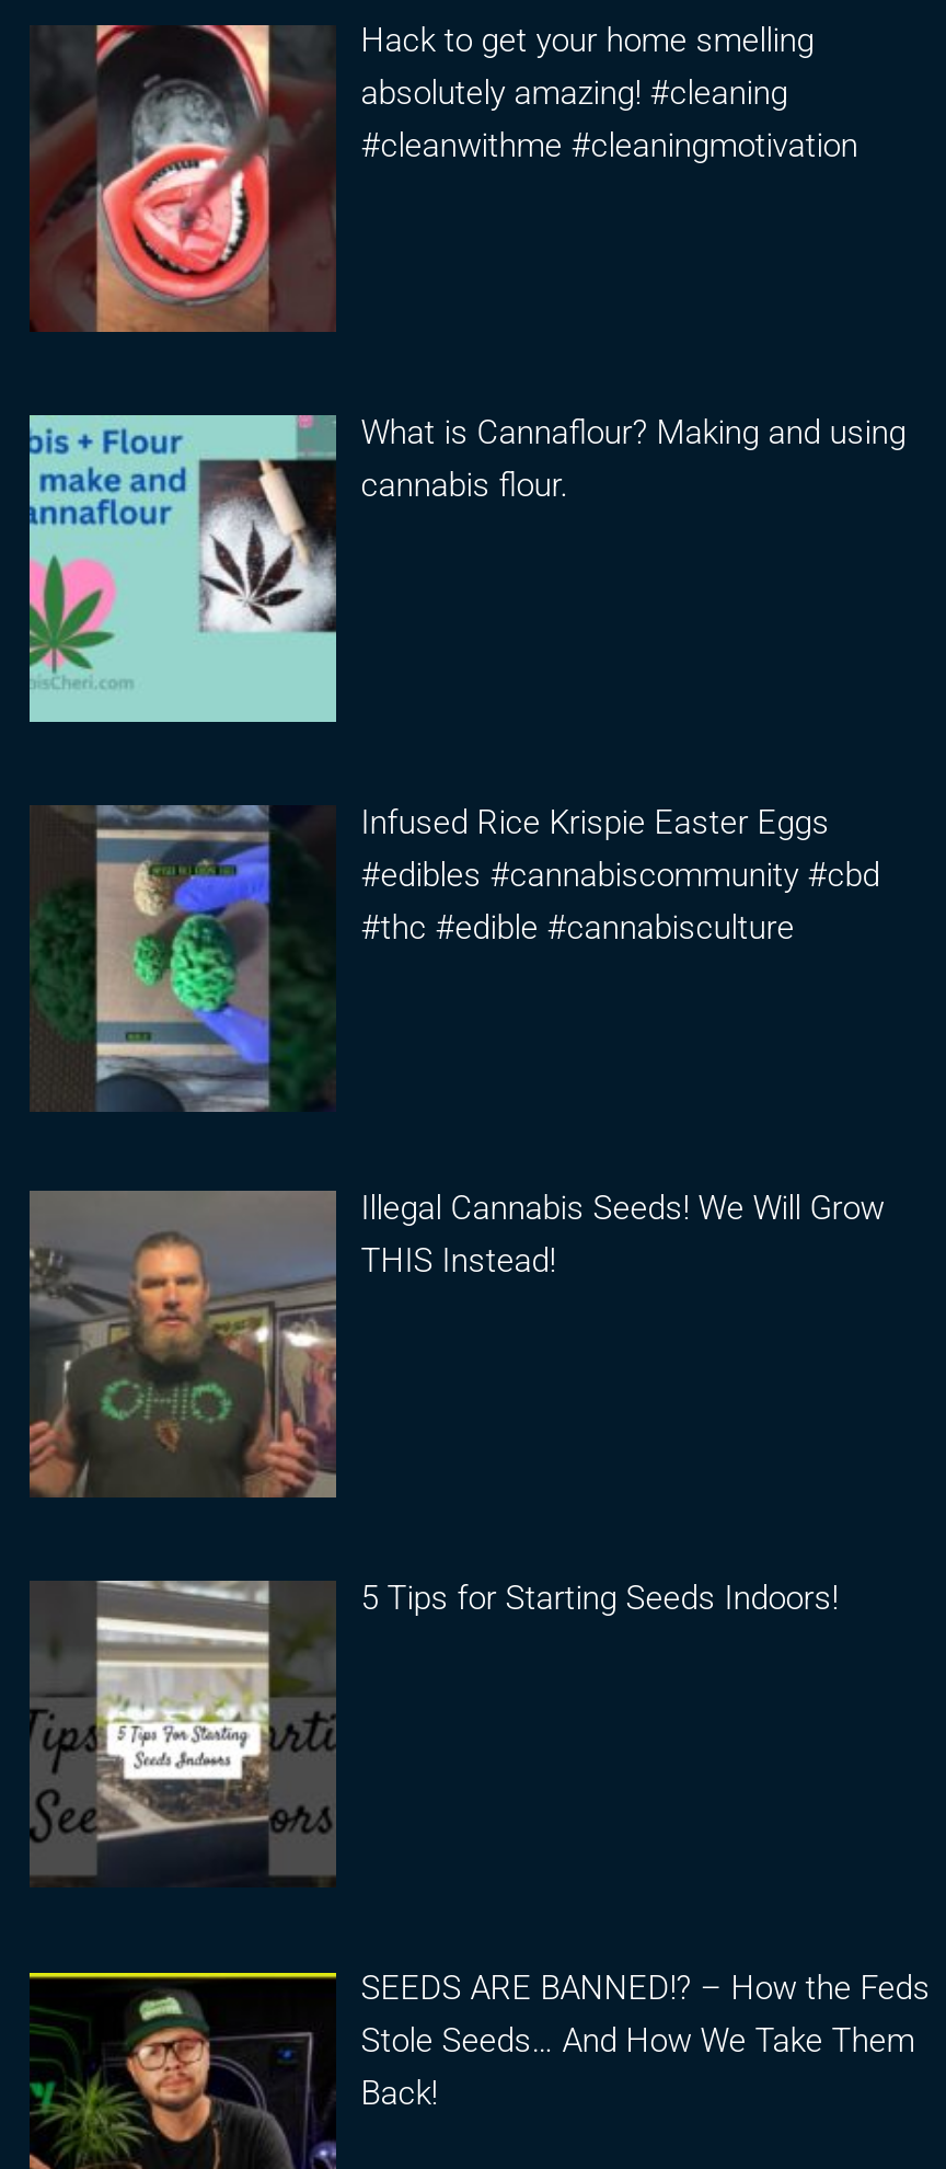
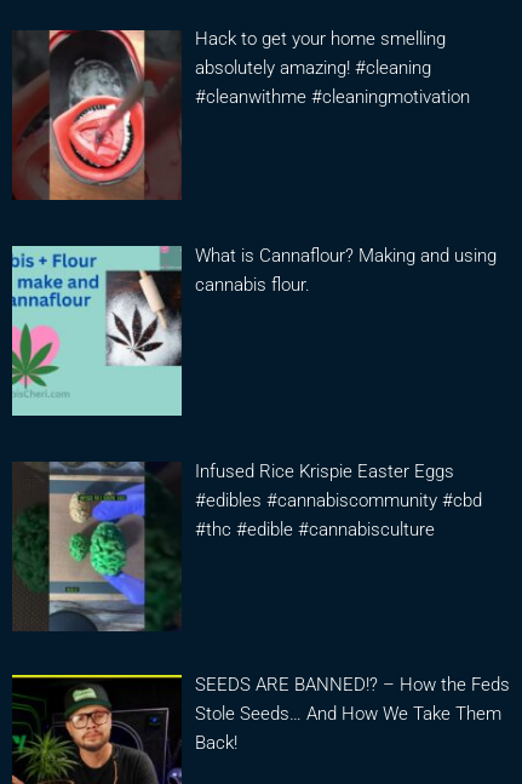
- [image]
- Illegal Cannabis Seeds! We Will Grow
- THIS Instead!

- [image]
- 5 Tips for Starting Seeds Indoors!
